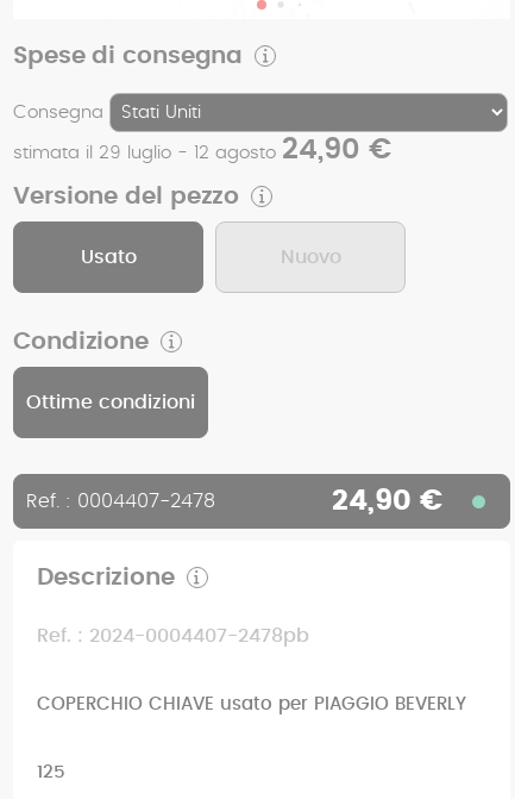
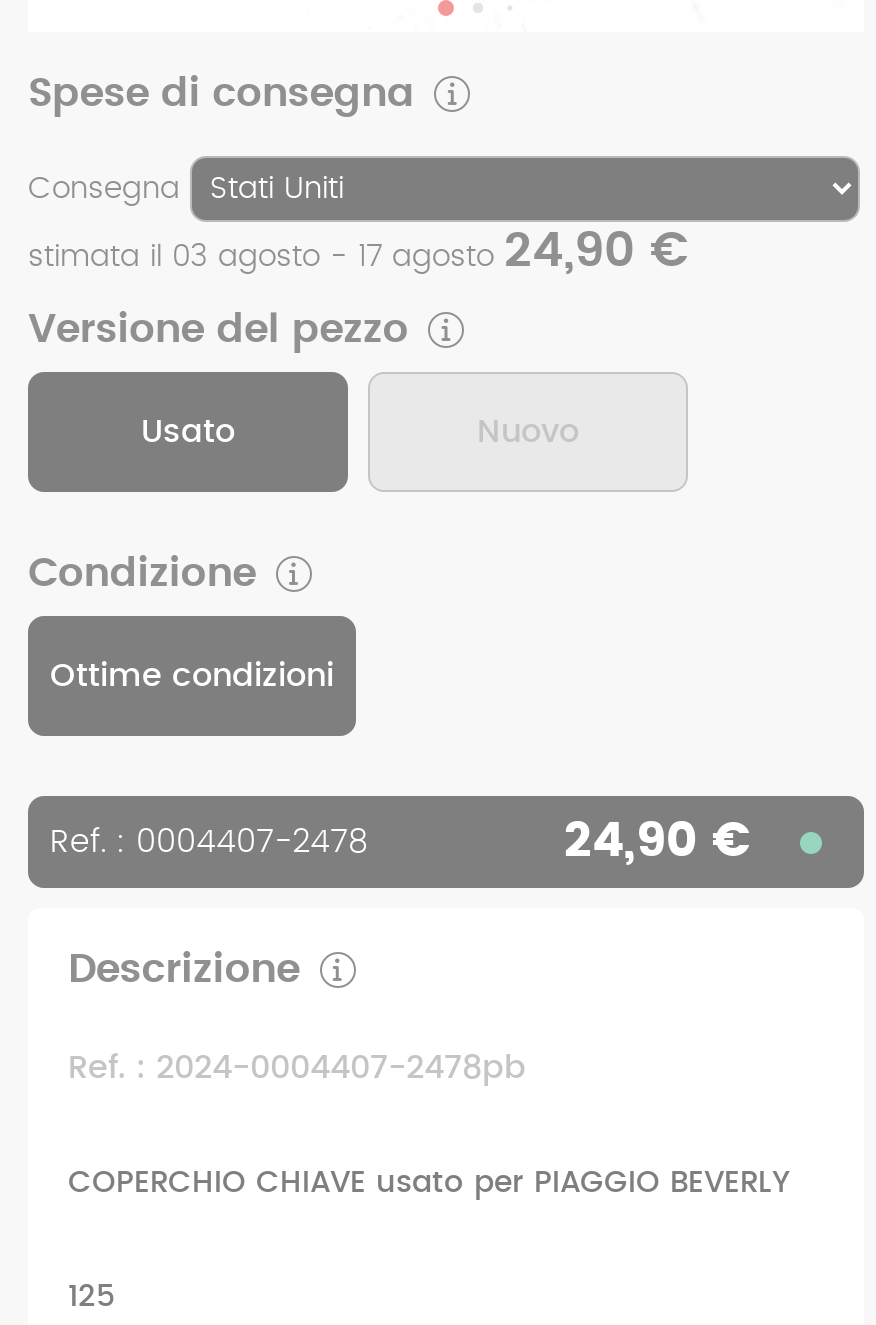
- stimata il 29 luglio - 12 agosto 24,90 €
+ stimata il 03 agosto - 17 agosto 24,90 €
